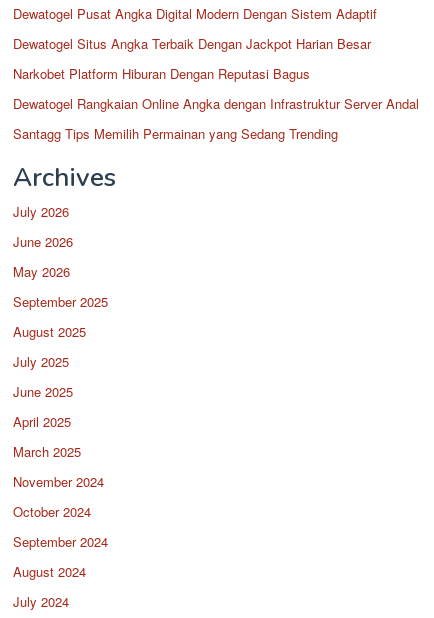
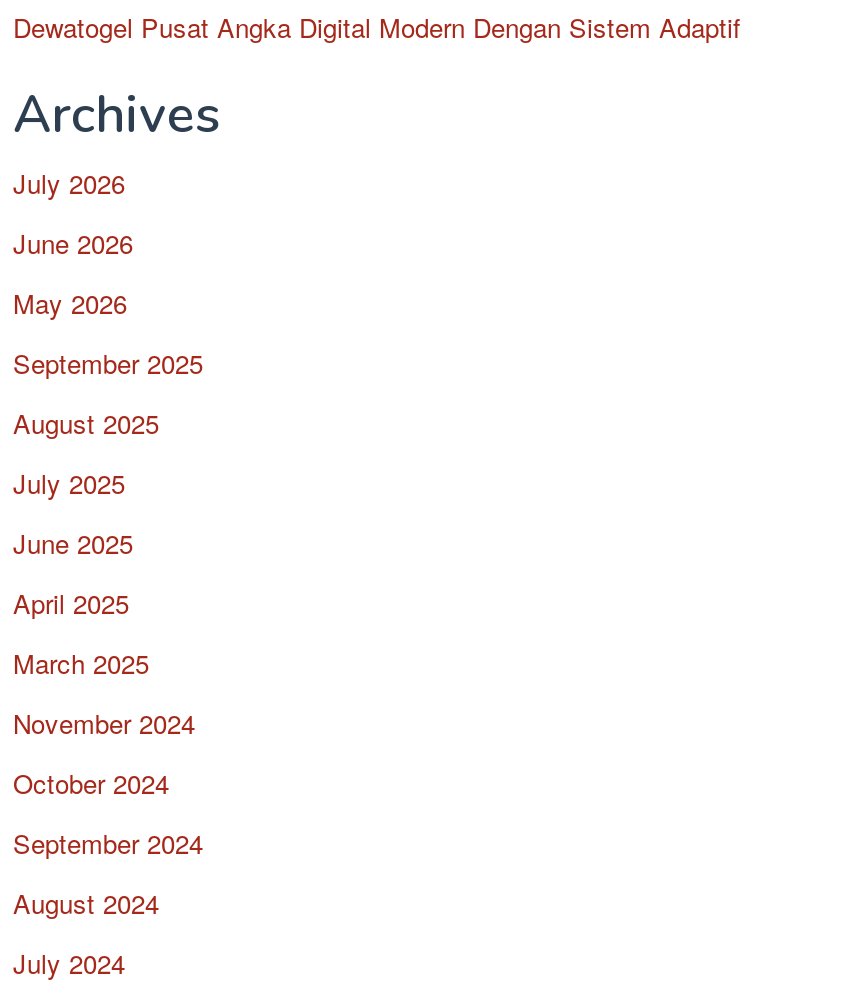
- Dewatogel Situs Angka Terbaik Dengan Jackpot Harian Besar
- Narkobet Platform Hiburan Dengan Reputasi Bagus
- Dewatogel Rangkaian Online Angka dengan Infrastruktur Server Andal
- Santagg Tips Memilih Permainan yang Sedang Trending
